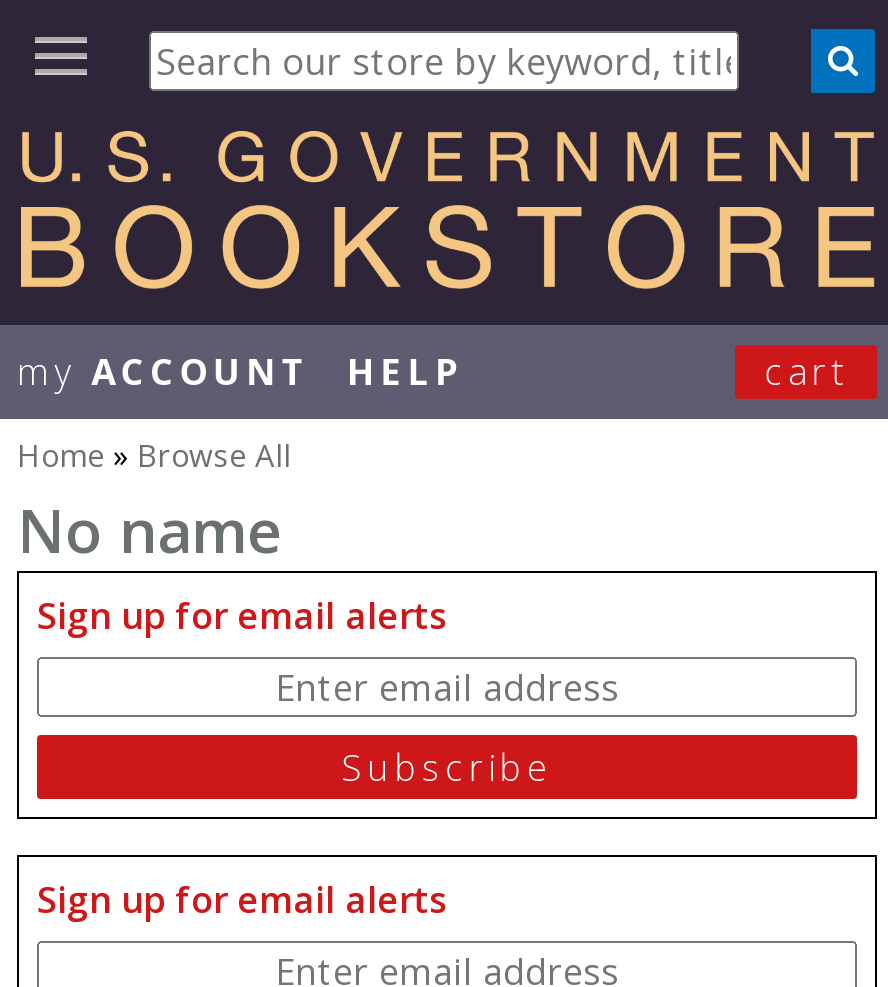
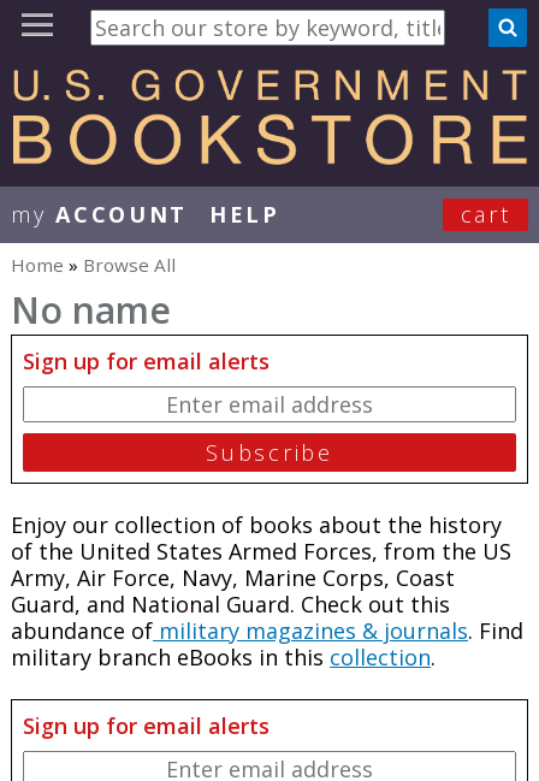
+ Enjoy our collection of books about the history
+ of the United States Armed Forces, from the US
+ Army, Air Force, Navy, Marine Corps, Coast
+ Guard, and National Guard. Check out this
+ abundance of military magazines & journals. Find
+ military branch eBooks in thiscollection.
